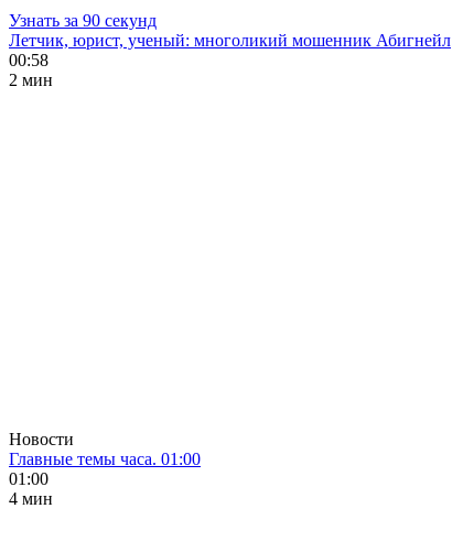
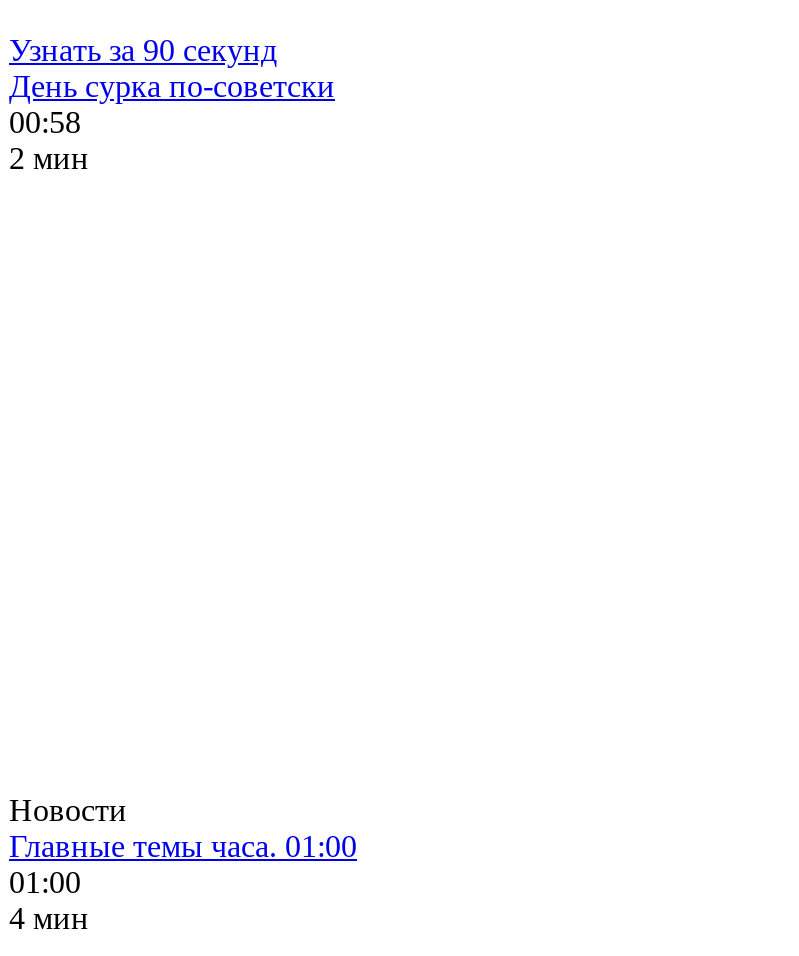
- Летчик, юрист, ученый: многоликий мошенник Абигнейл
+ День сурка по-советски
